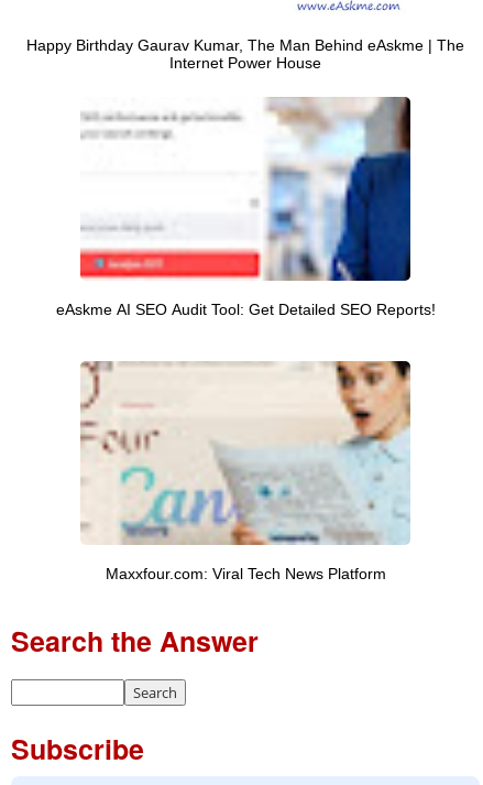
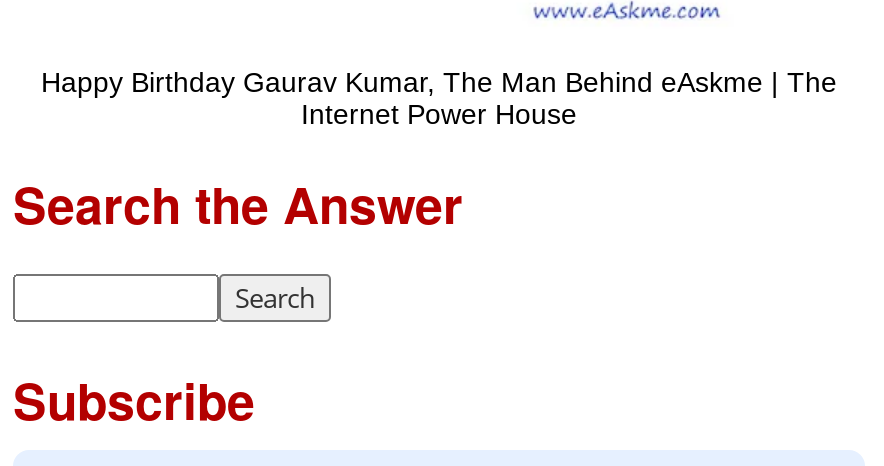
- [image]
- eAskme AI SEO Audit Tool: Get Detailed SEO Reports!

- [image]
- Maxxfour.com: Viral Tech News Platform
